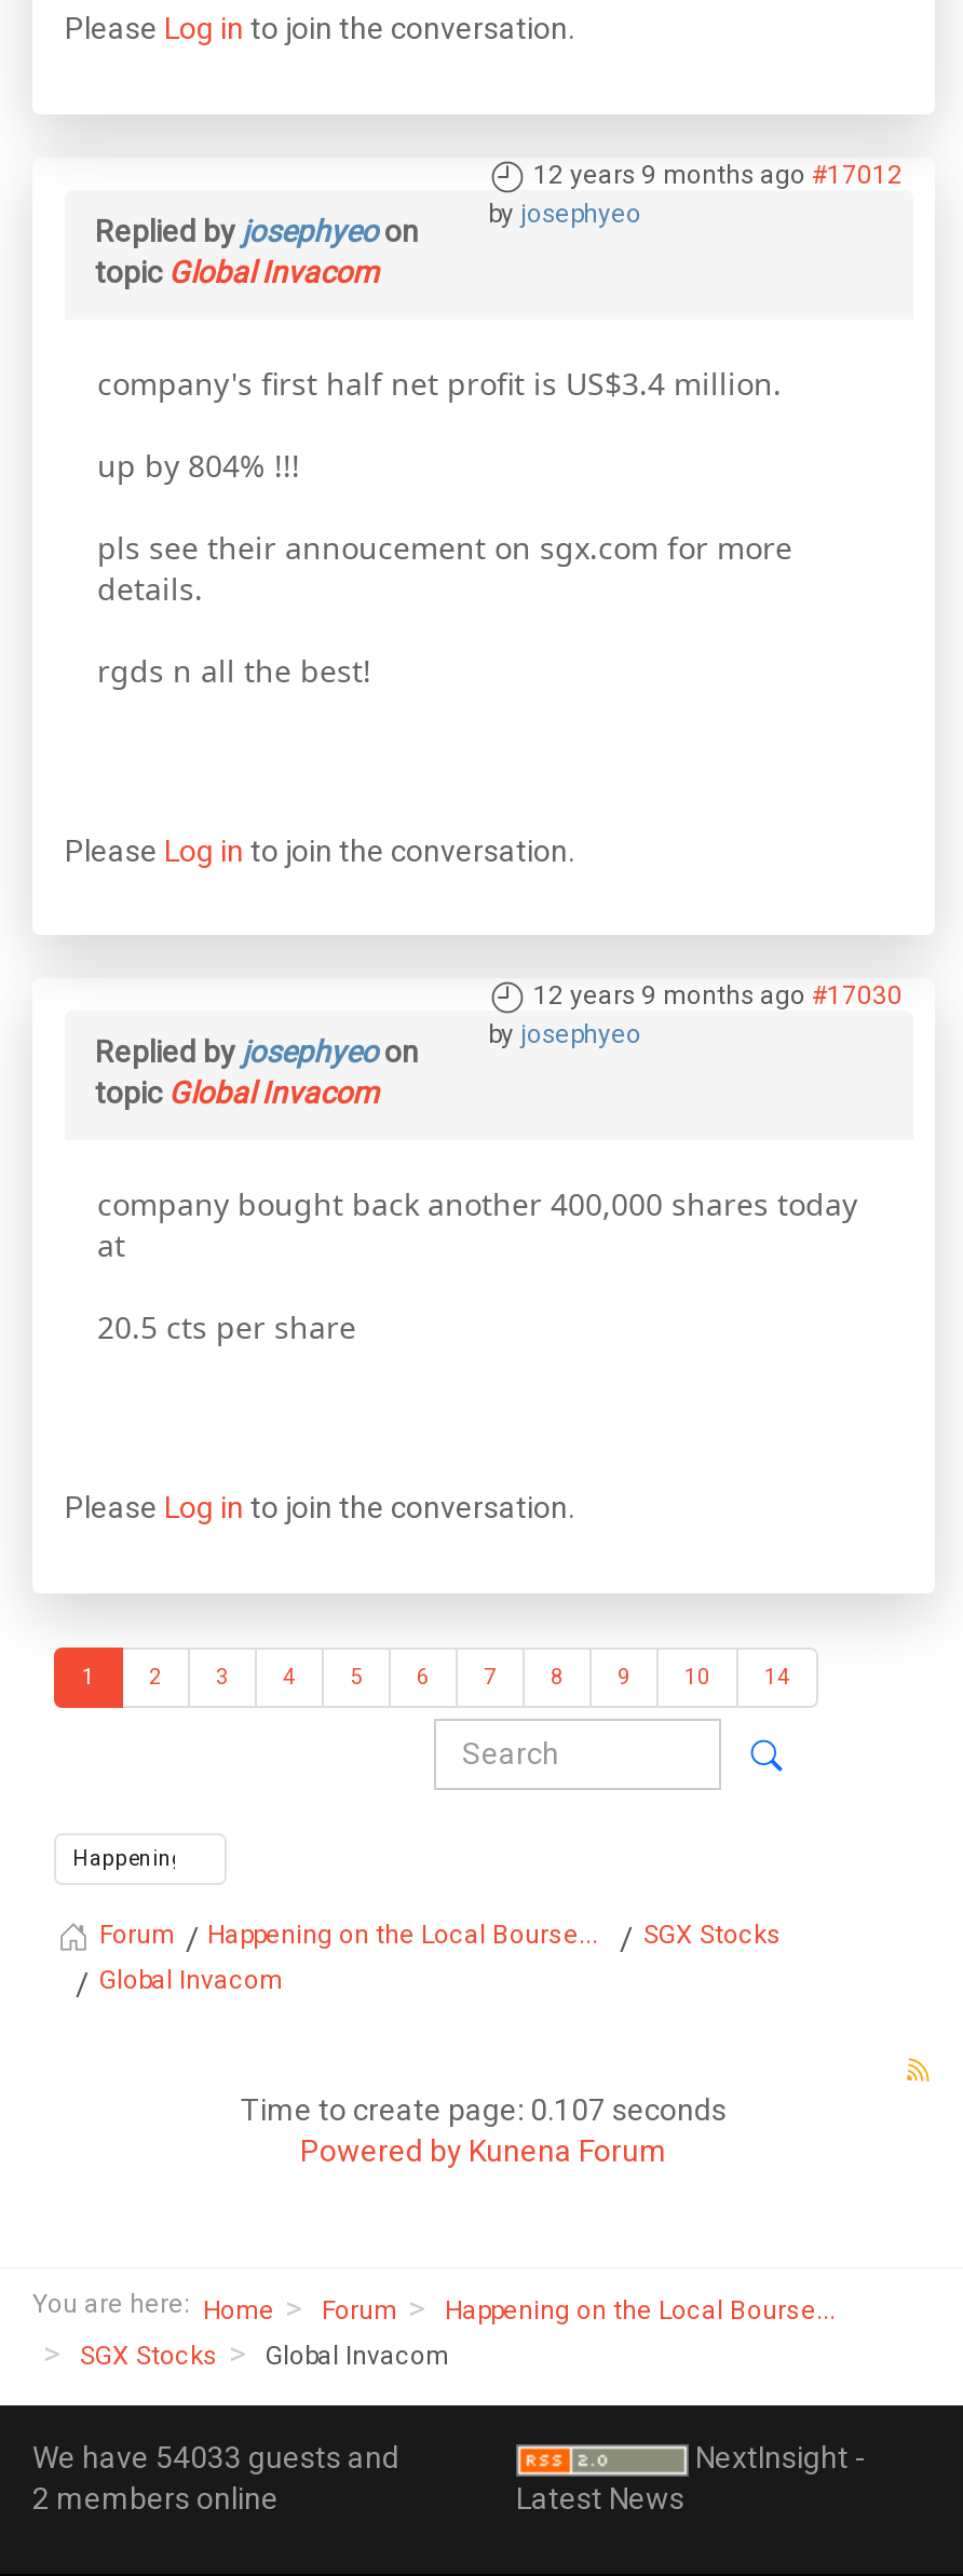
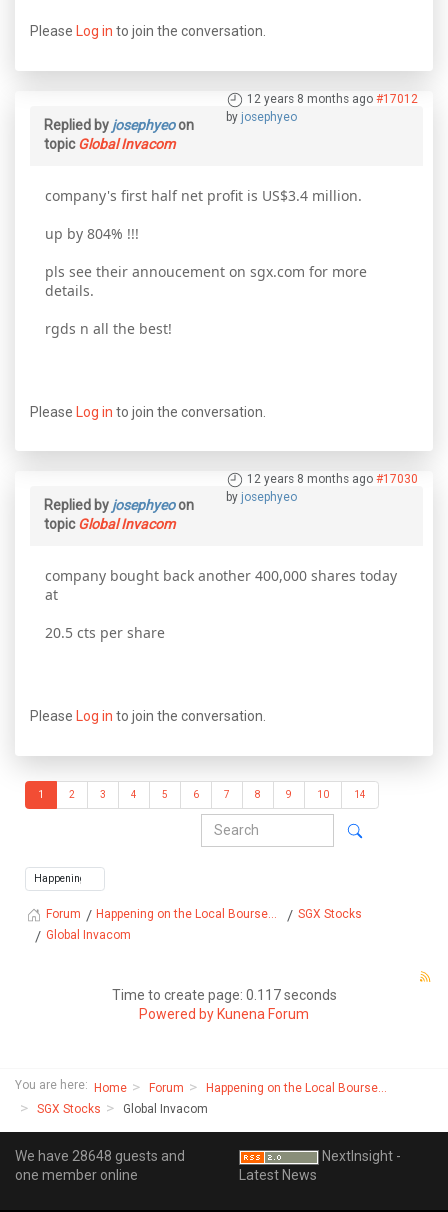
- 12 years 9 months ago #17012
+ 12 years 8 months ago #17012

- 12 years 9 months ago #17030
+ 12 years 8 months ago #17030

- Time to create page: 0.107 seconds
+ Time to create page: 0.117 seconds

- We have 54033 guests and
+ We have 28648 guests and

- 2 members online
+ one member online
